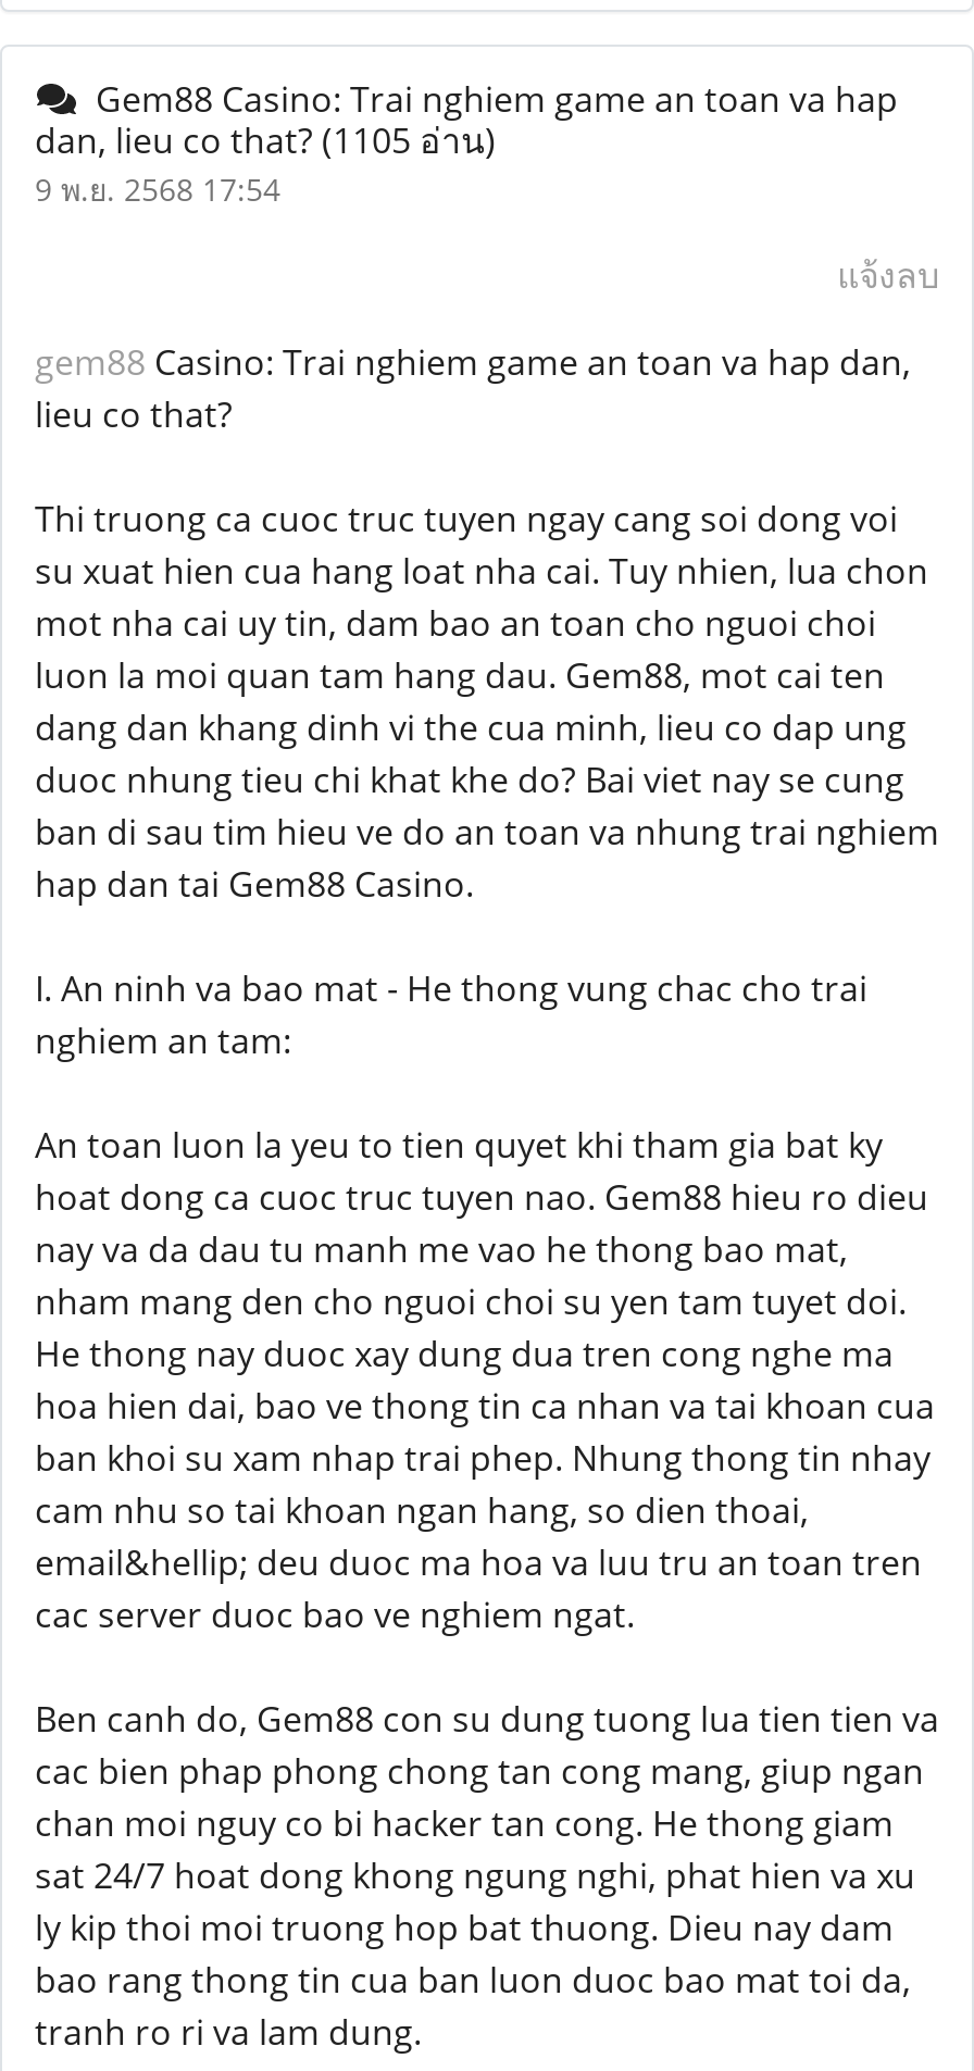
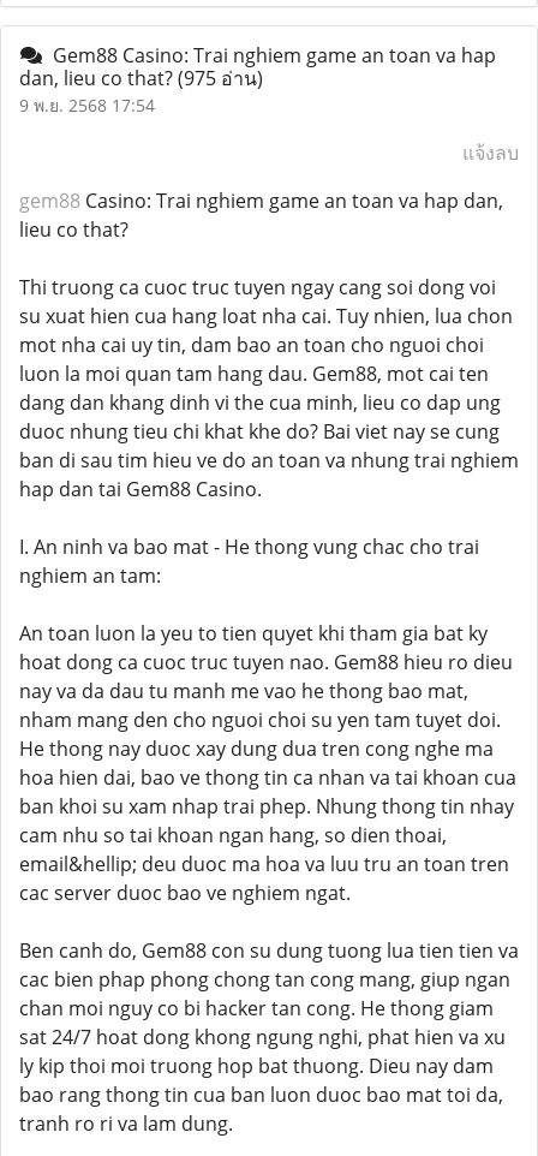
- dan, lieu co that? (1105 อ่าน)
+ dan, lieu co that? (975 อ่าน)
